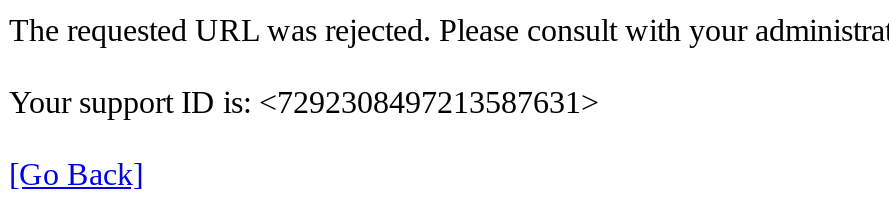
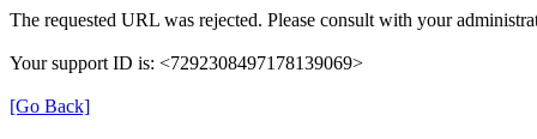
- Your support ID is: <7292308497213587631>
+ Your support ID is: <7292308497178139069>
